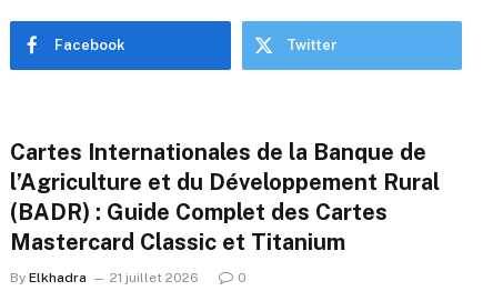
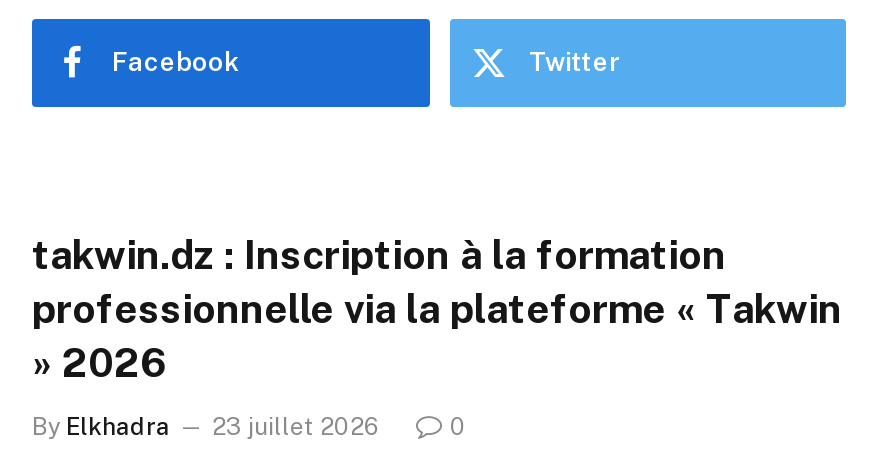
- Cartes Internationales de la Banque de
- l’Agriculture et du Développement Rural
- (BADR) : Guide Complet des Cartes
- Mastercard Classic et Titanium
+ takwin.dz : Inscription à la formation
+ professionnelle via la plateforme « Takwin
+ » 2026

- By Elkhadra 21 juillet 2026
+ By Elkhadra 23 juillet 2026
